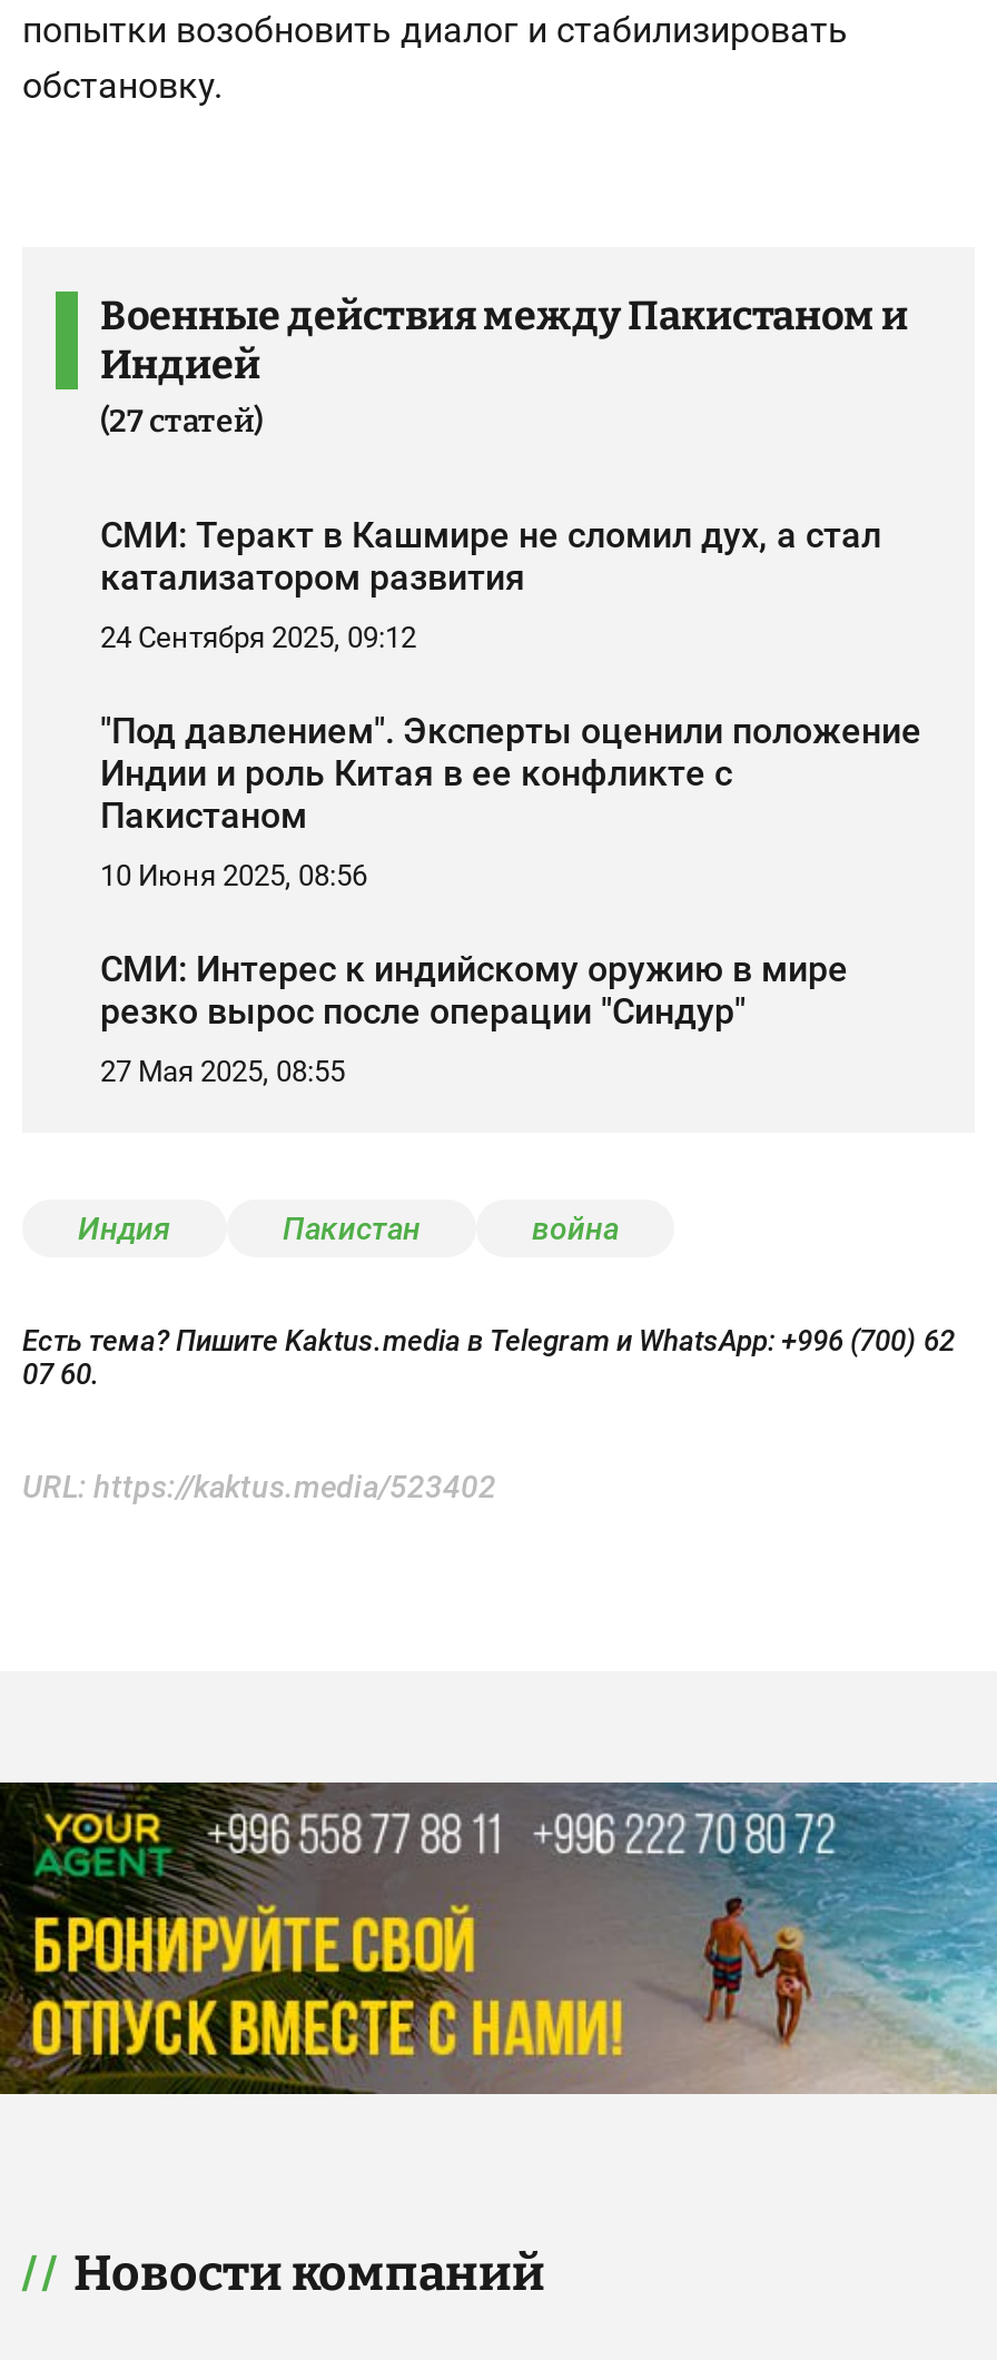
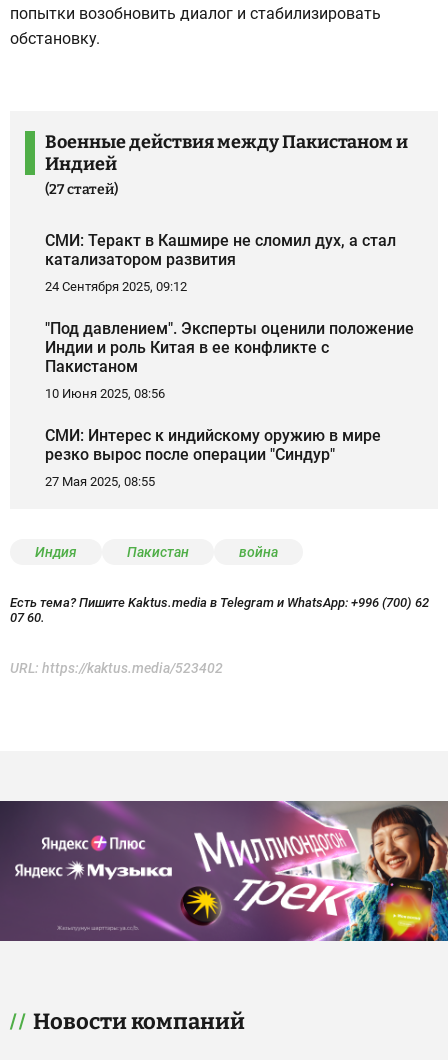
- [image]
+ [image]
